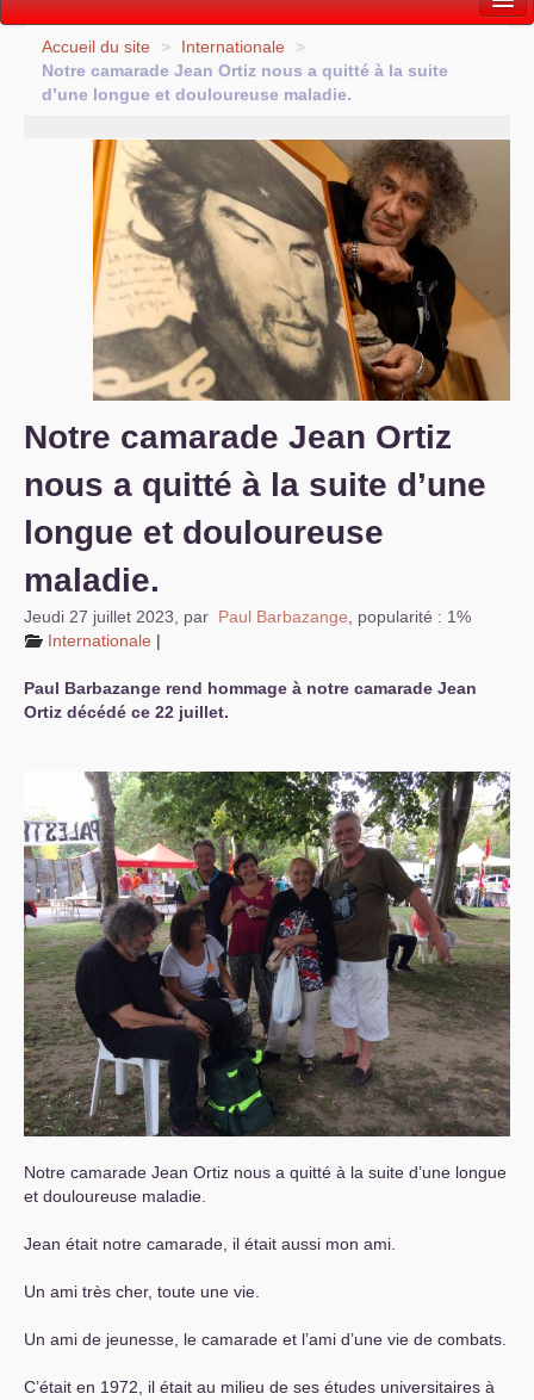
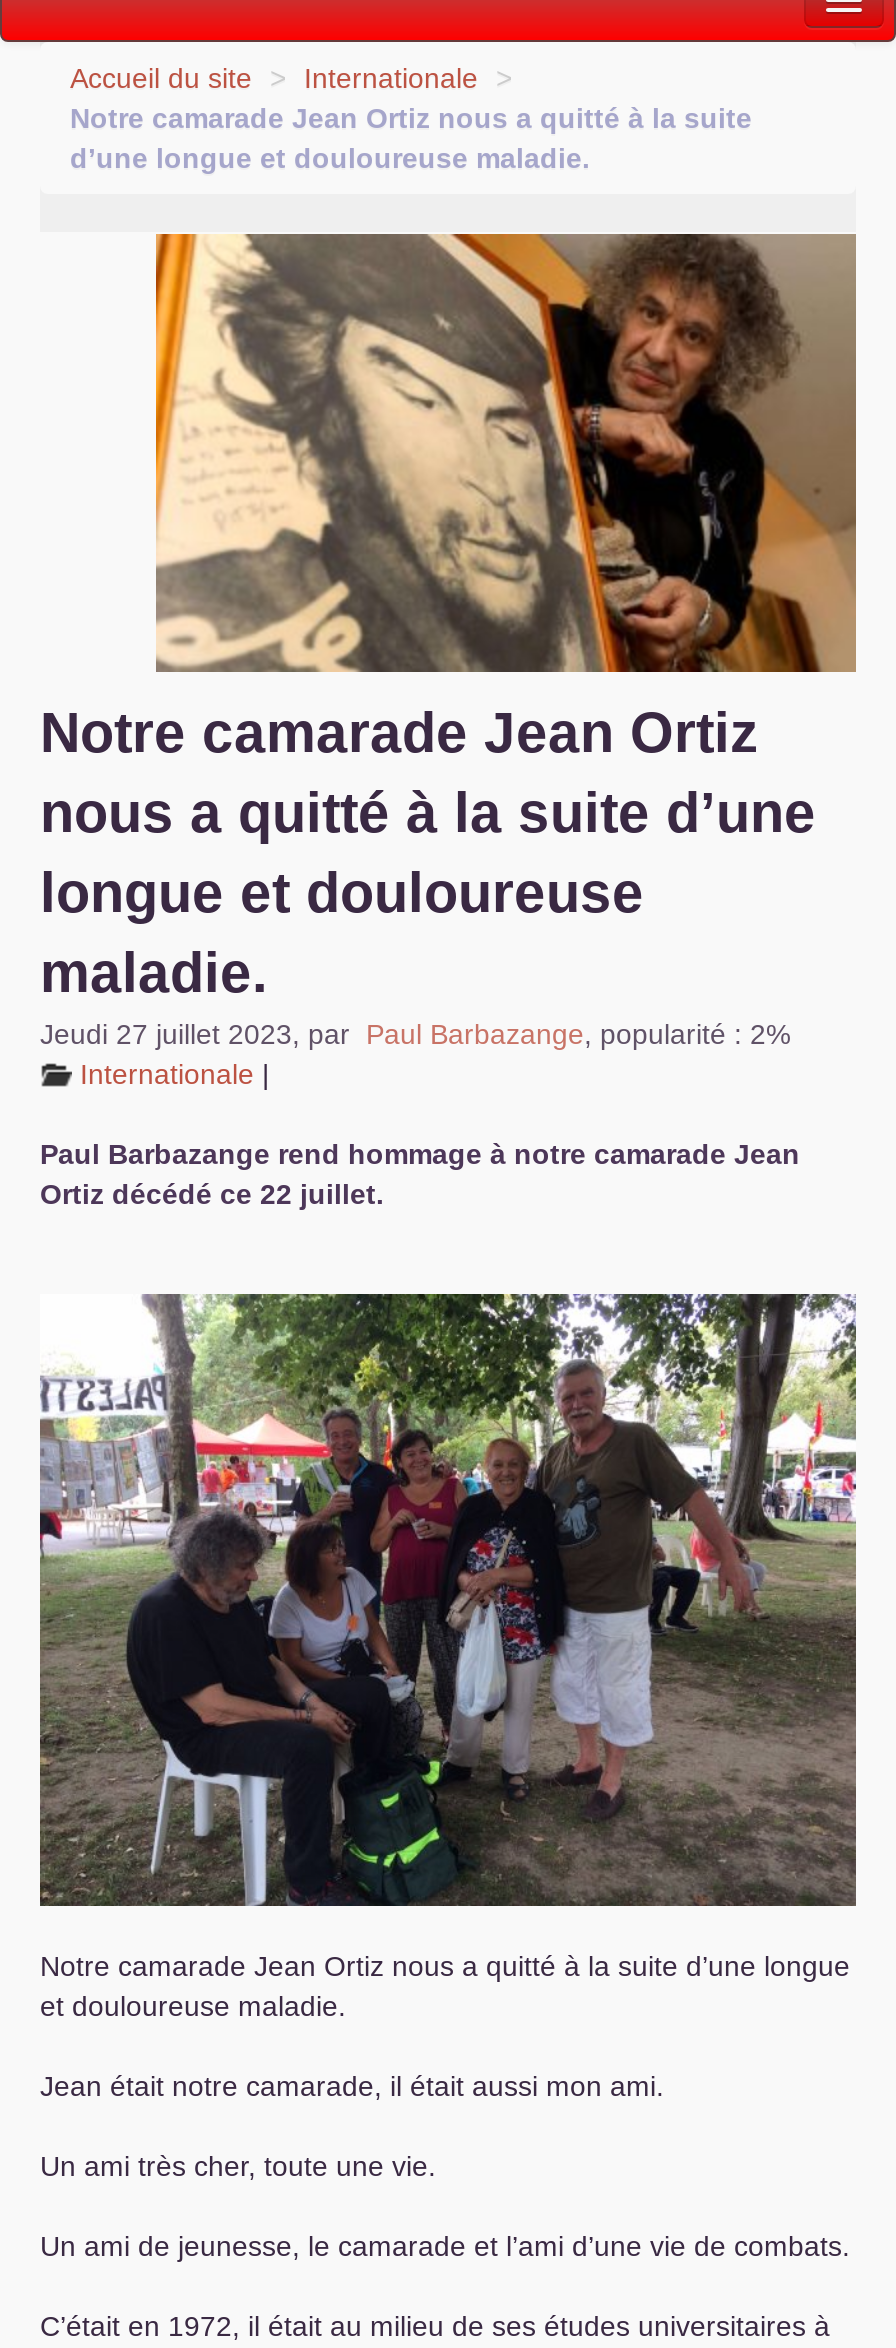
- Jeudi 27 juillet 2023, par Paul Barbazange, popularité : 1%
+ Jeudi 27 juillet 2023, par Paul Barbazange, popularité : 2%
